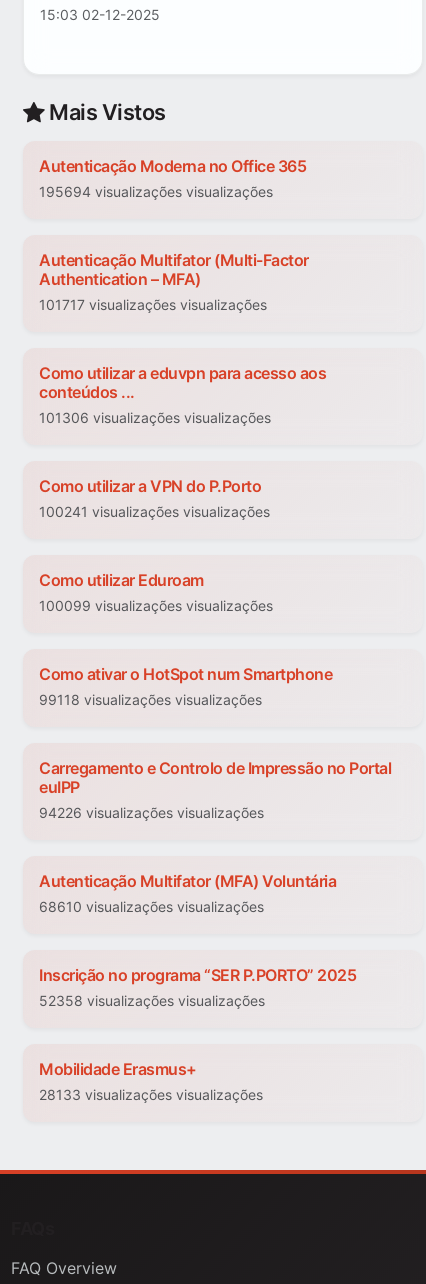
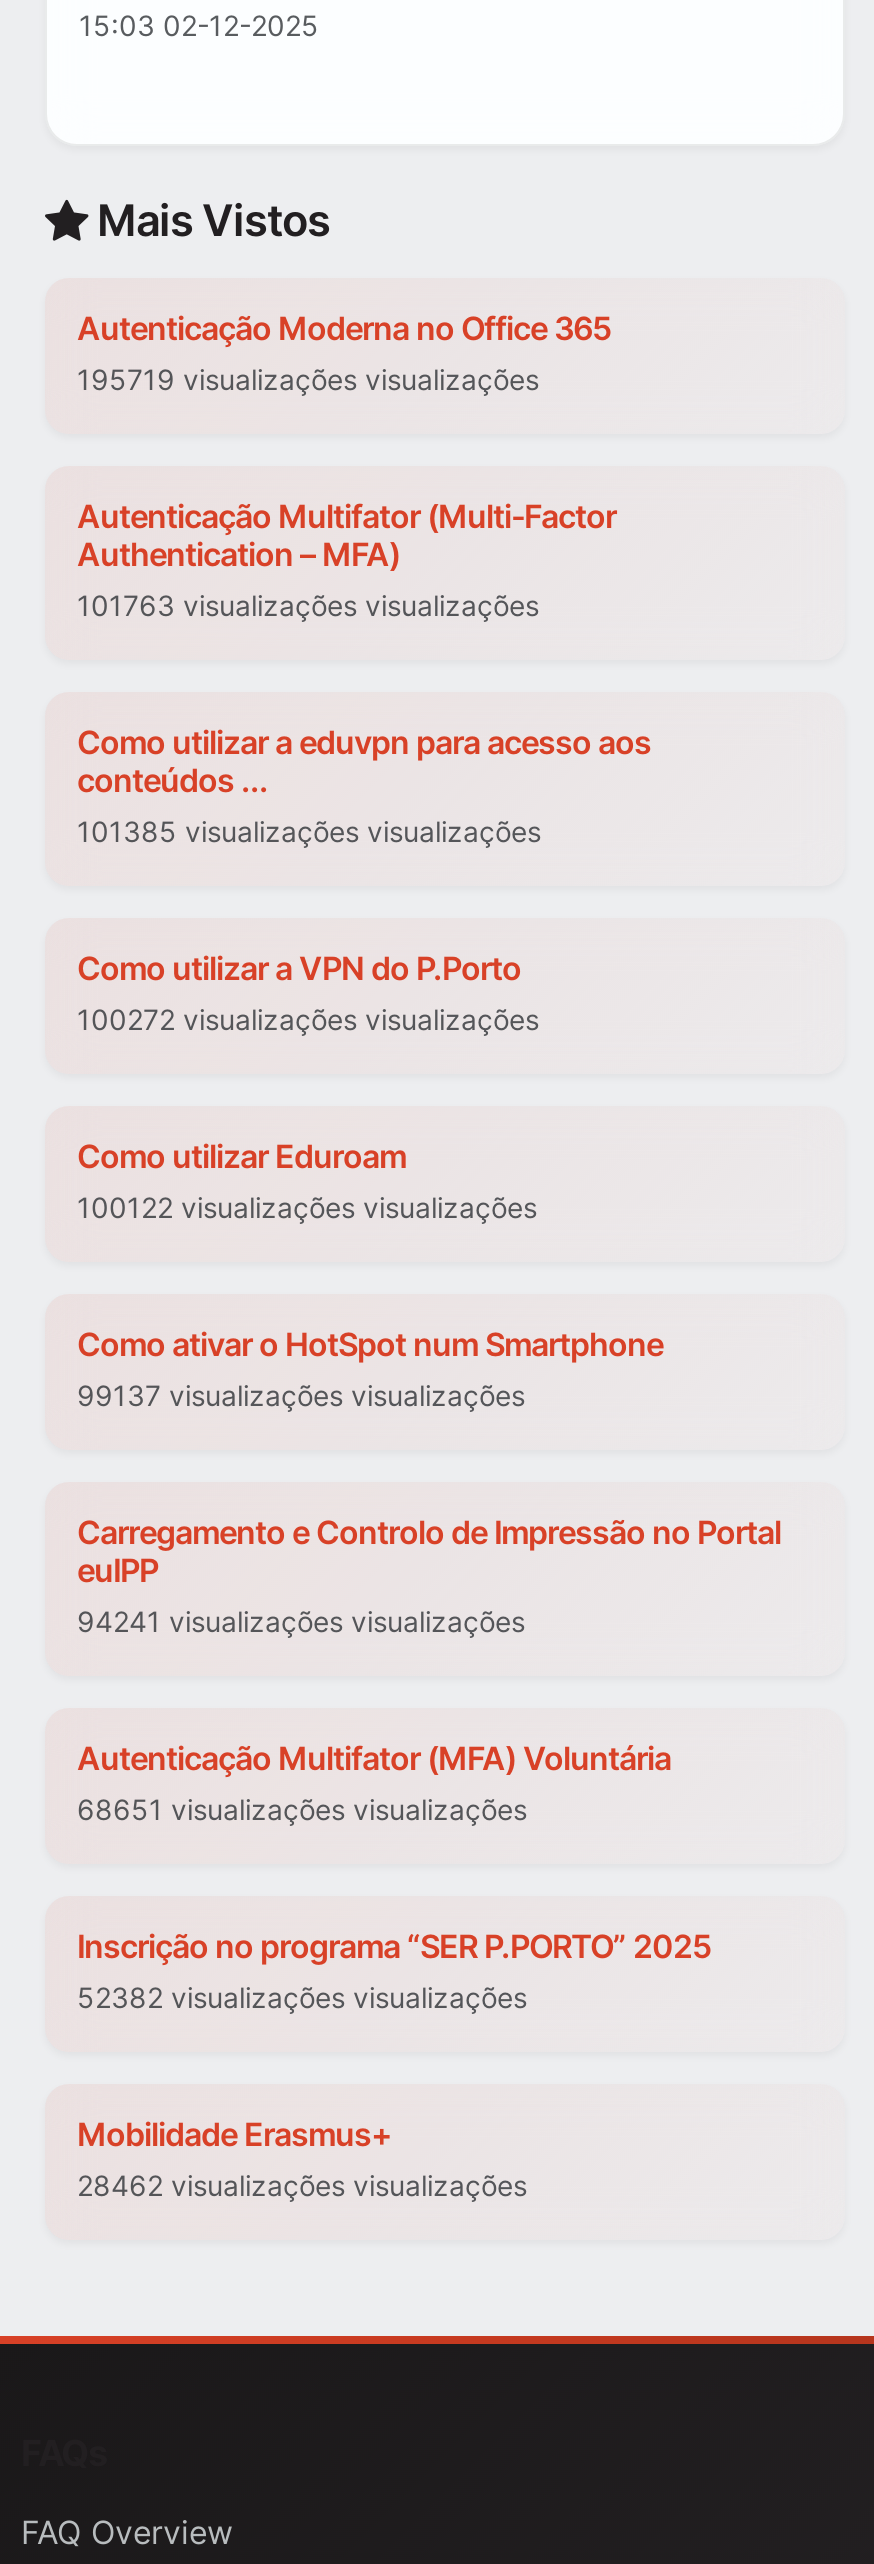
- 195694 visualizações visualizações
+ 195719 visualizações visualizações

- 101717 visualizações visualizações
+ 101763 visualizações visualizações

- 101306 visualizações visualizações
+ 101385 visualizações visualizações

- 100241 visualizações visualizações
+ 100272 visualizações visualizações

- 100099 visualizações visualizações
+ 100122 visualizações visualizações

- 99118 visualizações visualizações
+ 99137 visualizações visualizações

- 94226 visualizações visualizações
+ 94241 visualizações visualizações

- 68610 visualizações visualizações
+ 68651 visualizações visualizações

- 52358 visualizações visualizações
+ 52382 visualizações visualizações

- 28133 visualizações visualizações
+ 28462 visualizações visualizações
